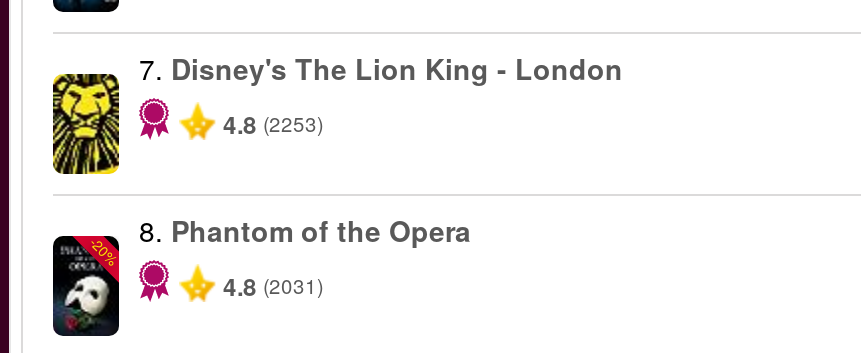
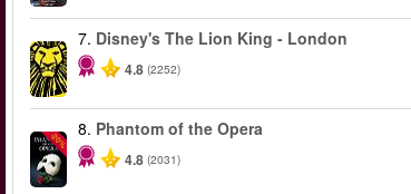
- 4.8 (2253)
+ 4.8 (2252)
